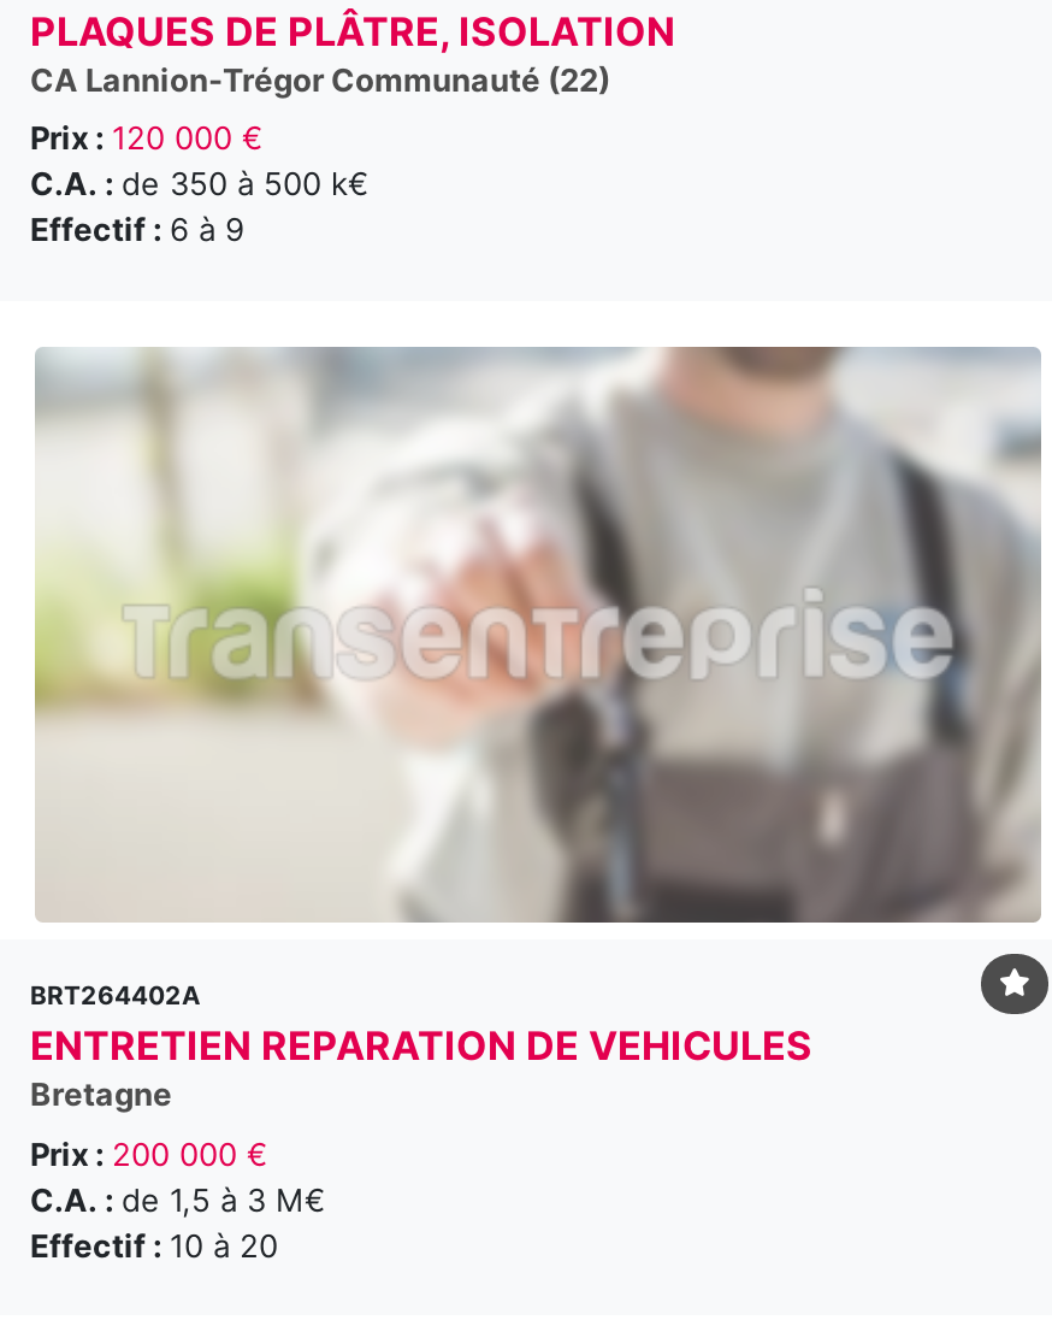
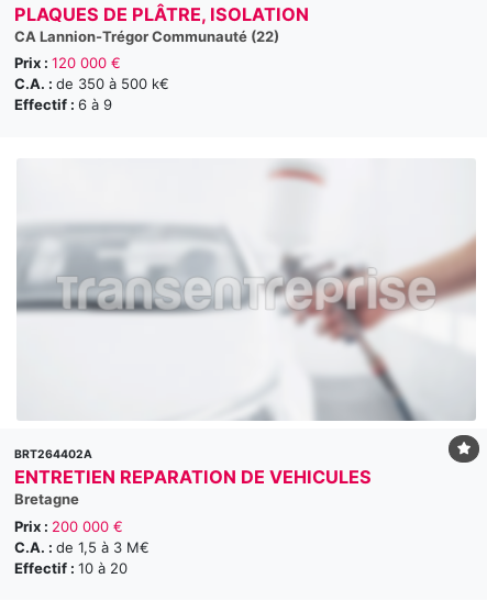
- [image]
+ [image]
